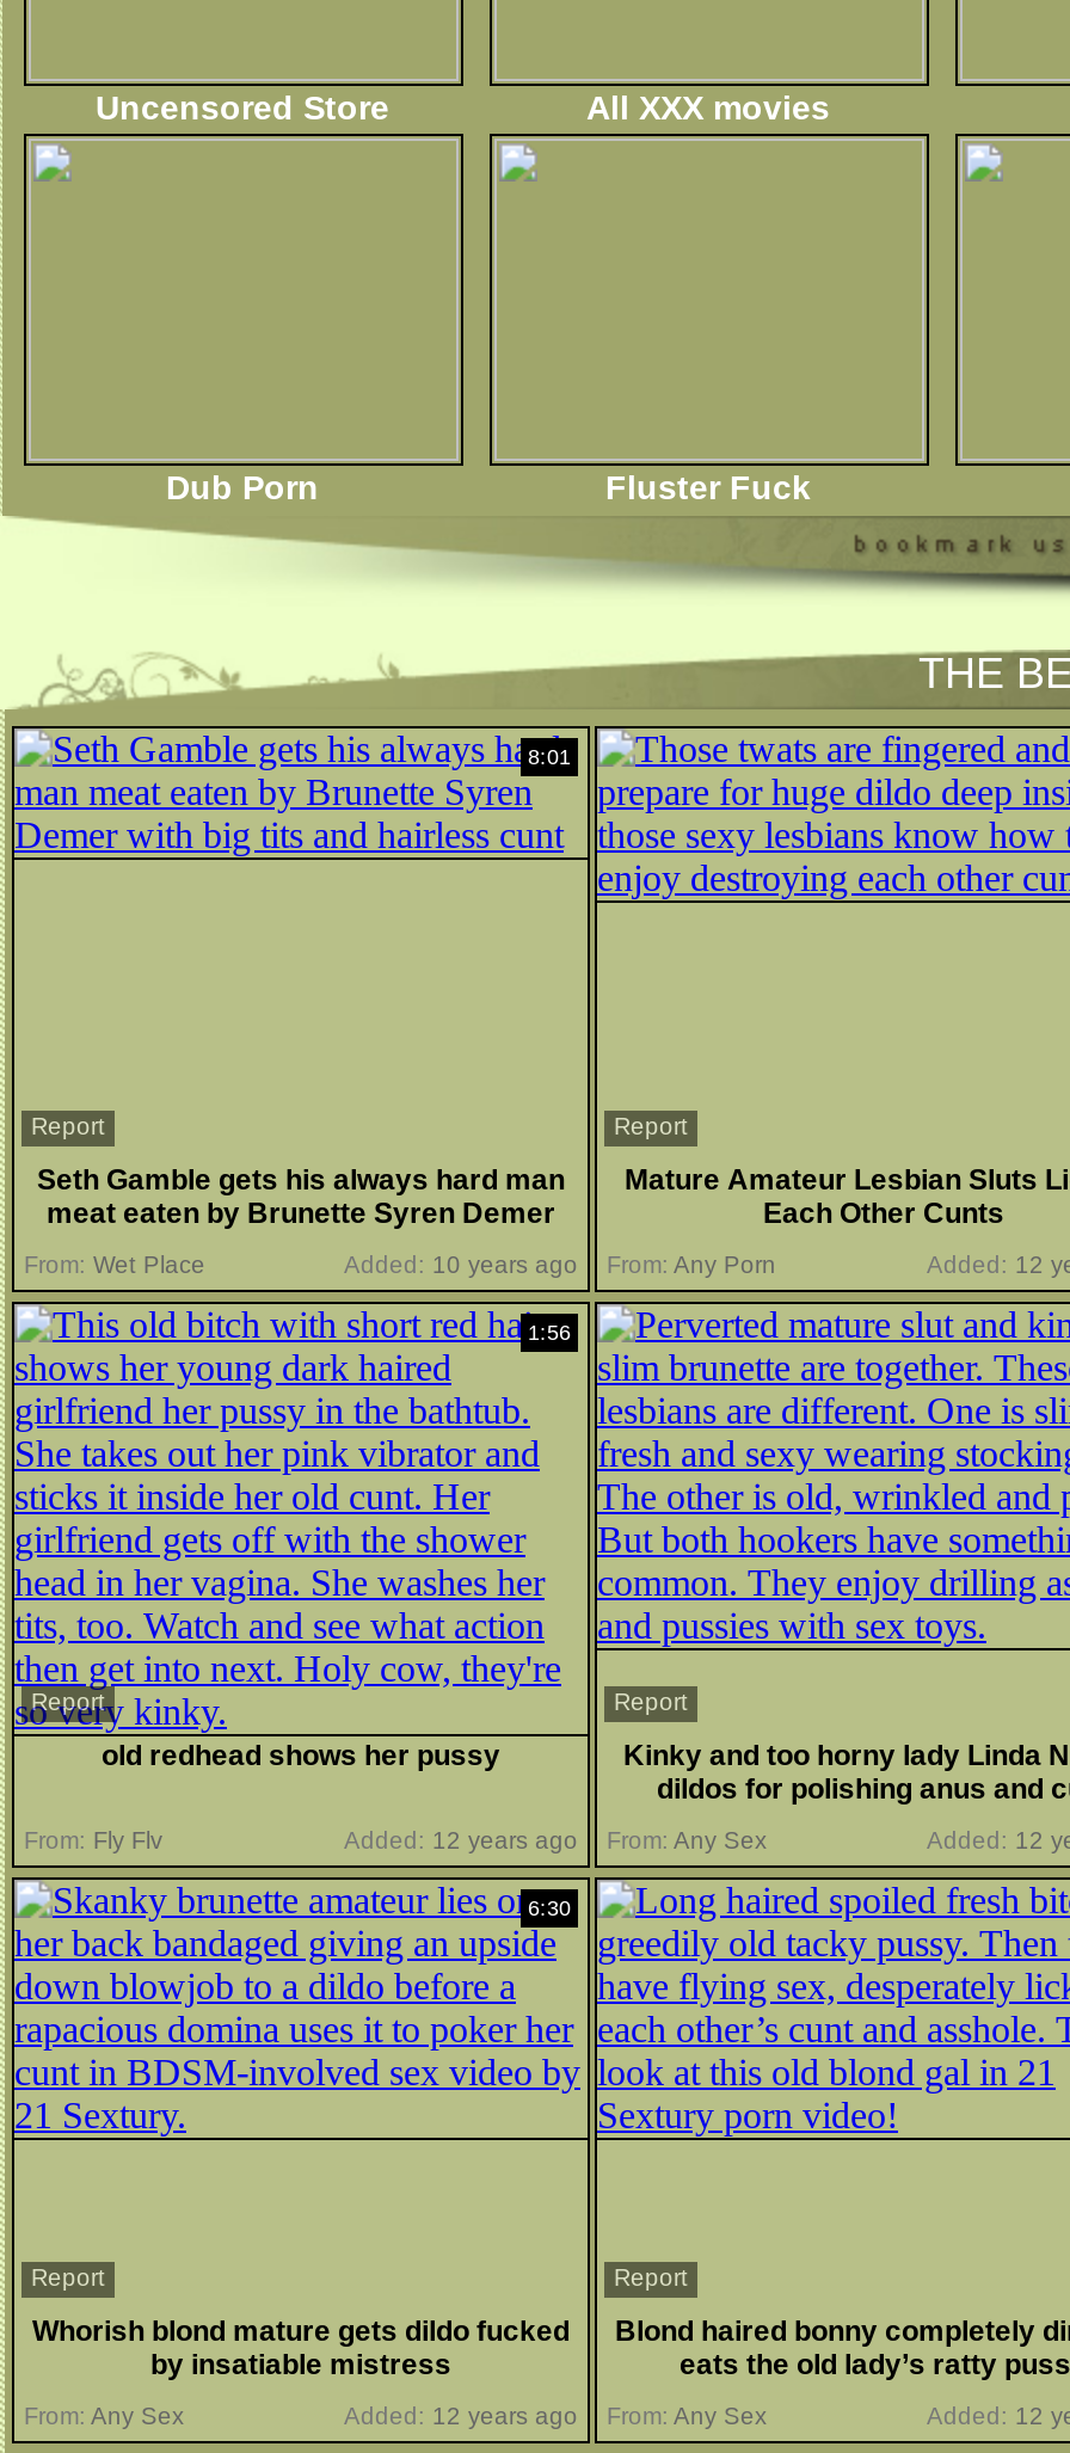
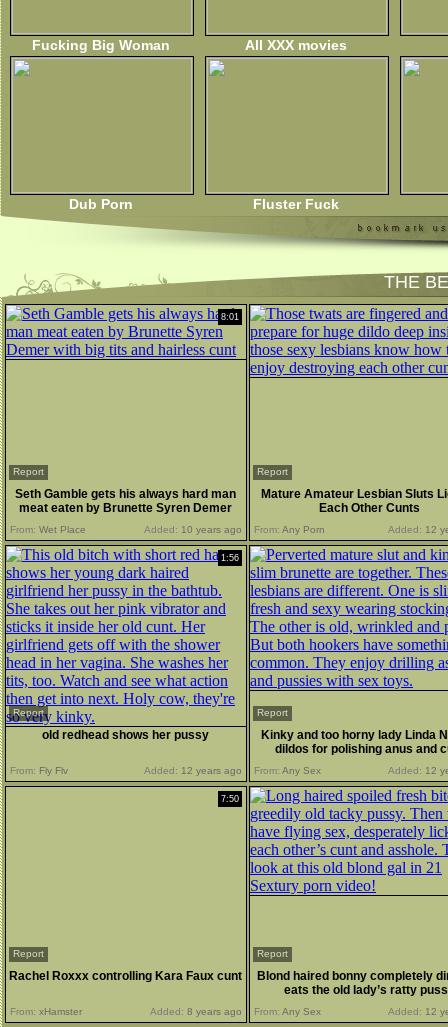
- Uncensored Store
+ Fucking Big Woman

- [image]

- 6:30
+ 7:50

- Whorish blond mature gets dildo fucked
- by insatiable mistress
+ Rachel Roxxx controlling Kara Faux cunt

- Added: 12 years ago
- From: Any Sex
+ Added: 8 years ago
+ From: xHamster
